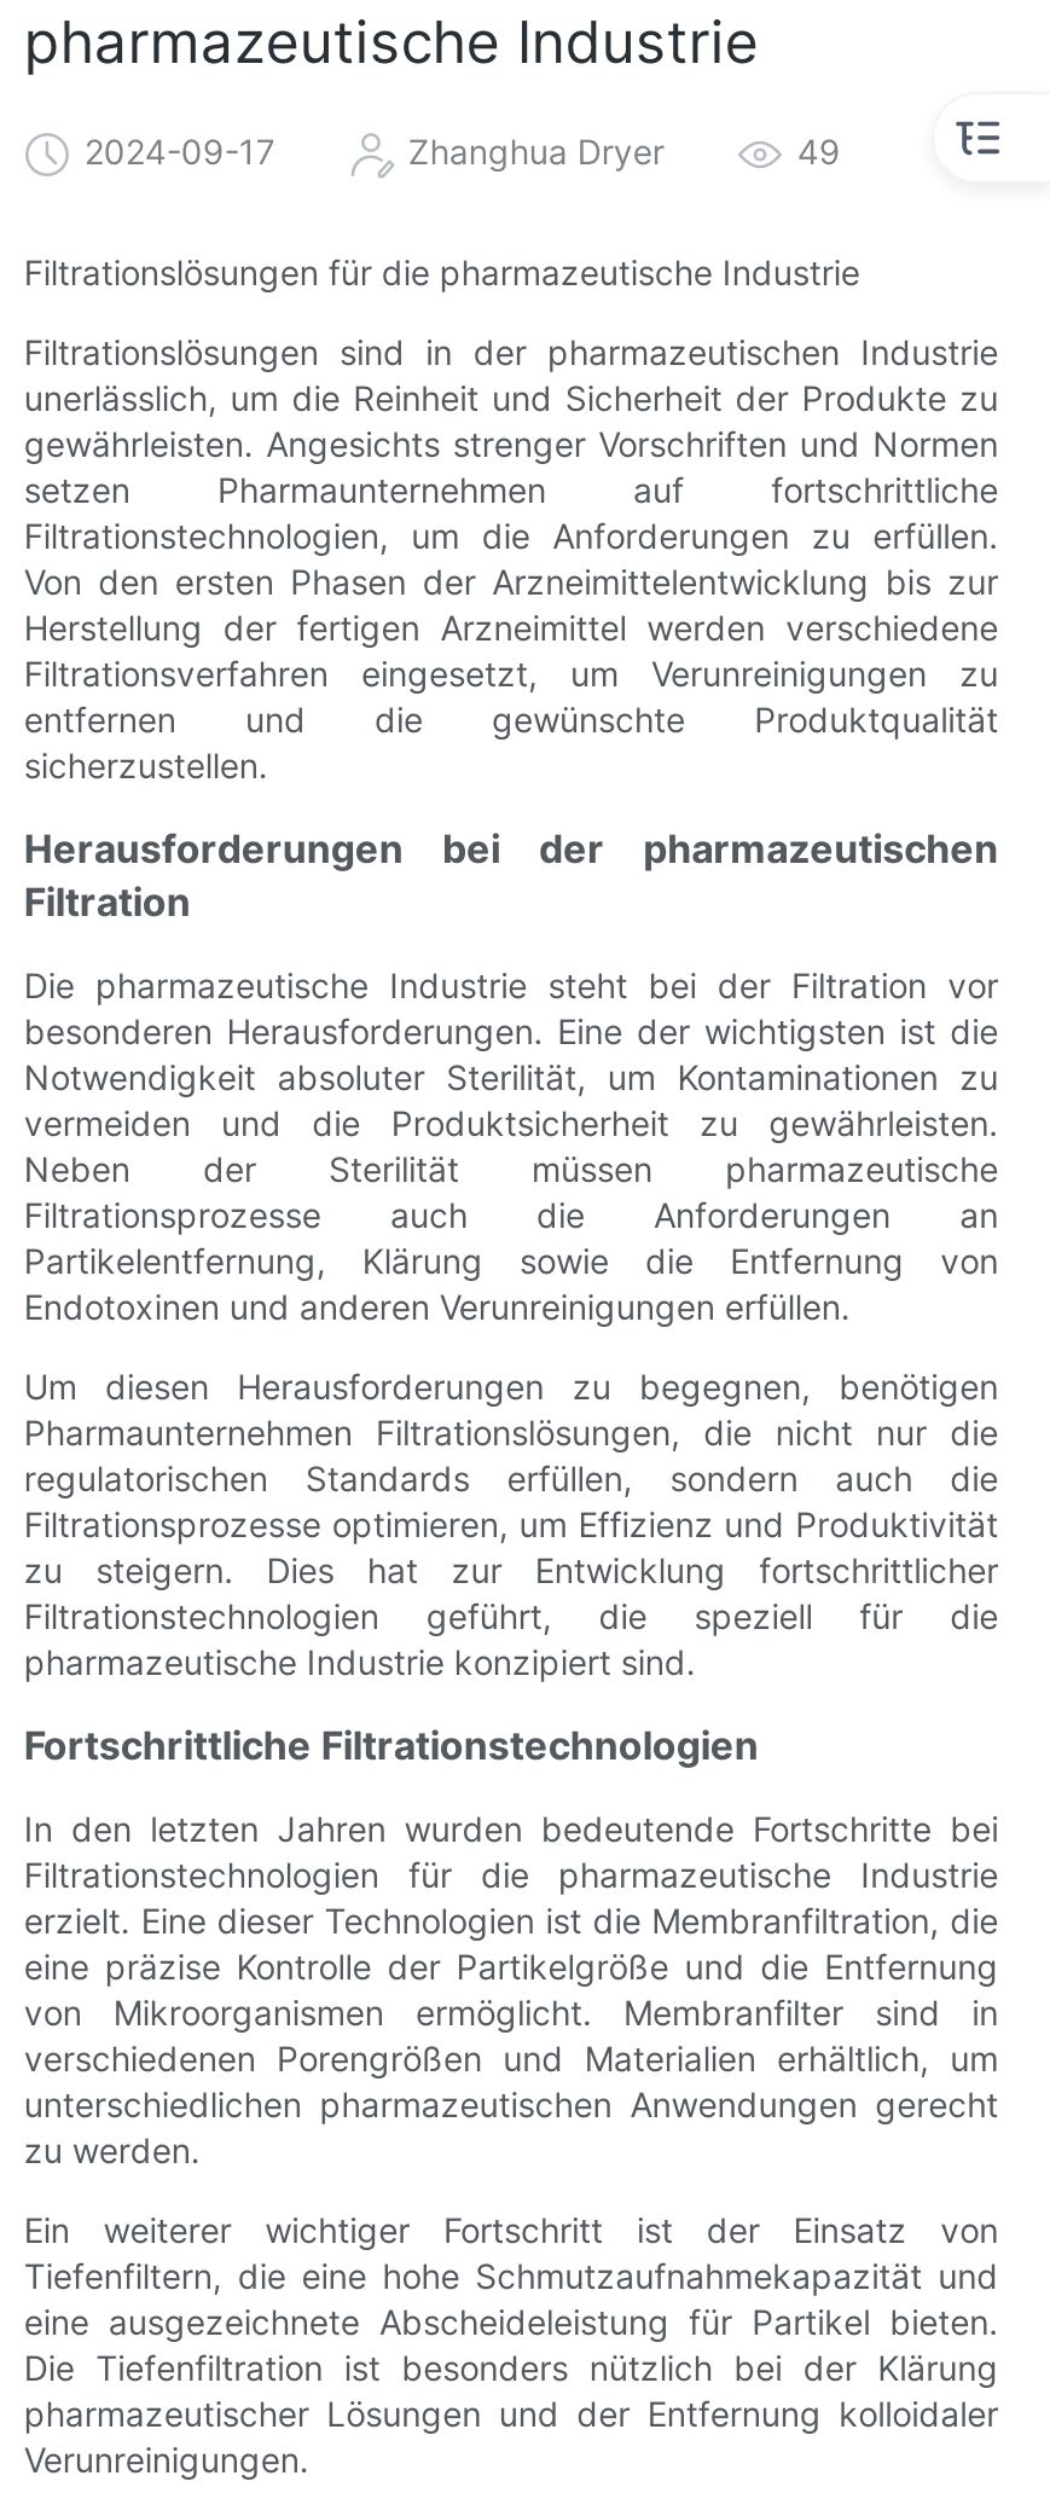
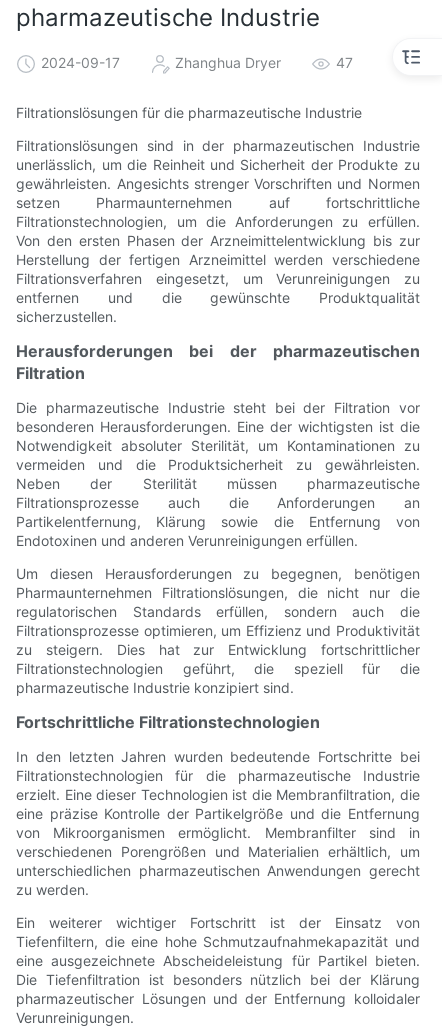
- 49
+ 47
